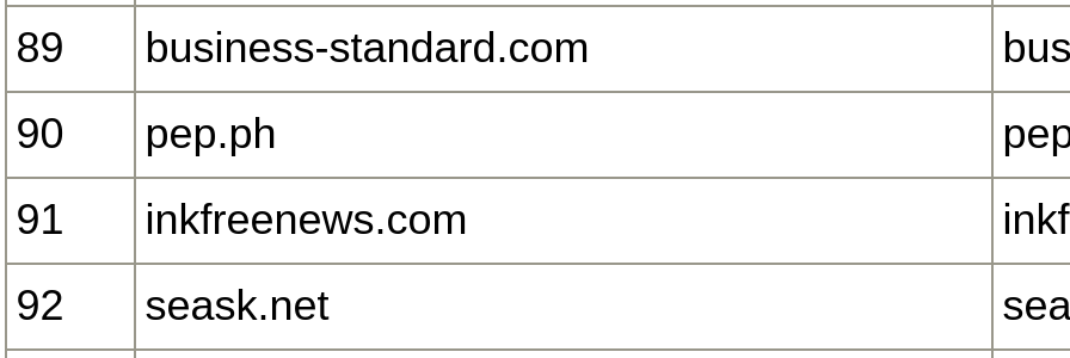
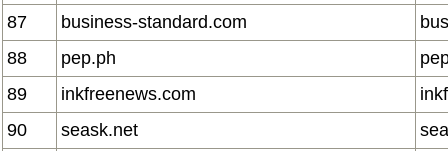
- 89 business-standard.com
+ 87 business-standard.com

- 90 pep.ph
+ 88 pep.ph

- 91 inkfreenews.com
+ 89 inkfreenews.com

- 92 seask.net
+ 90 seask.net
